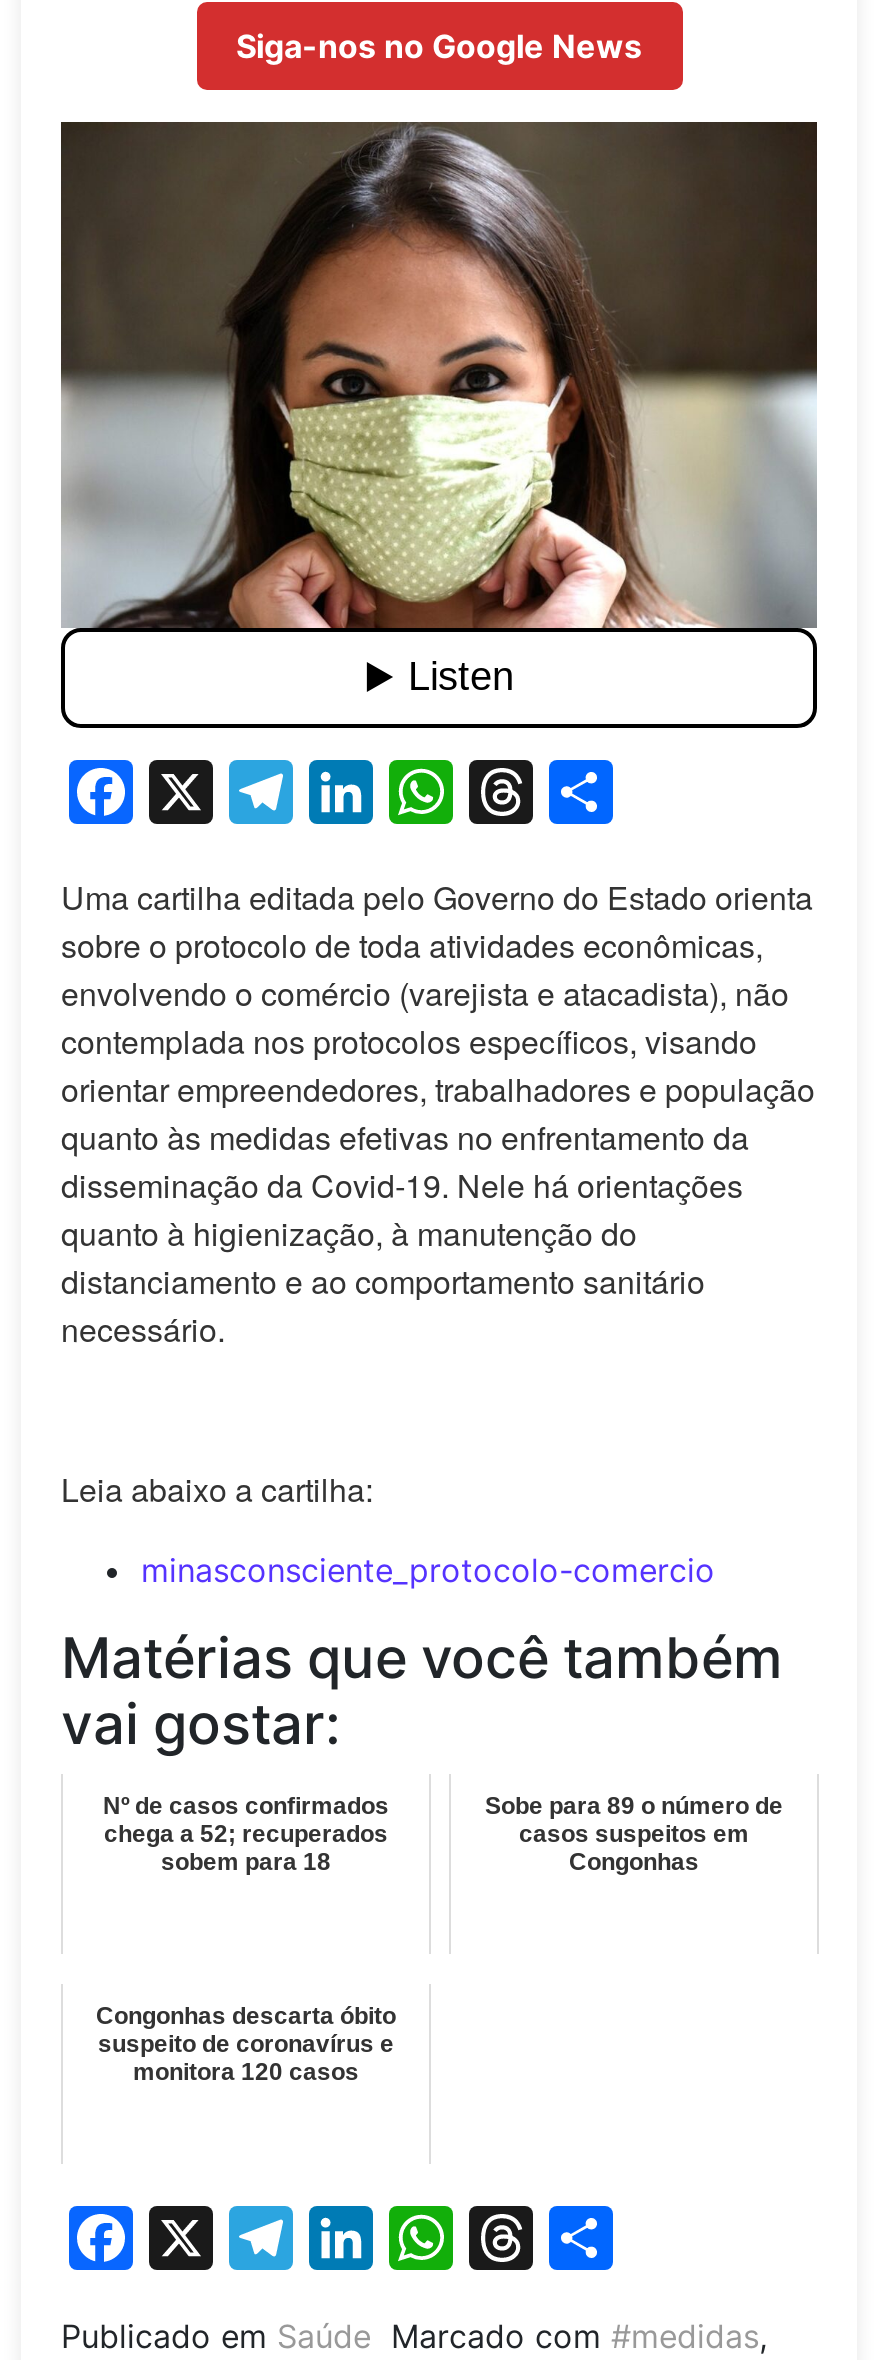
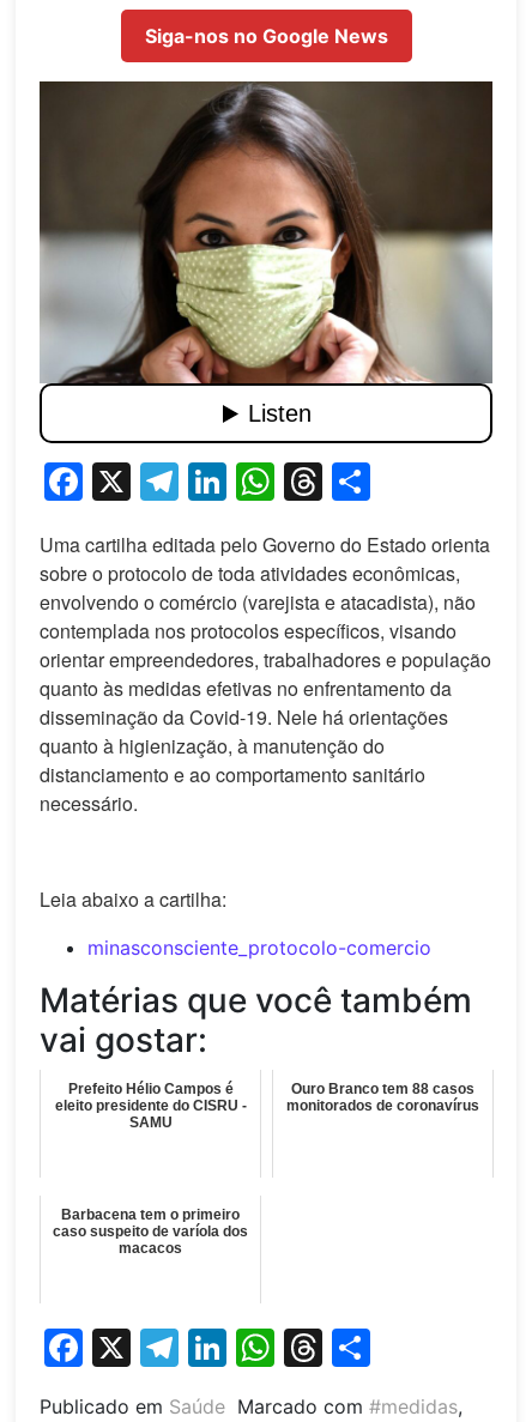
- Nº de casos confirmados
- chega a 52; recuperados
- sobem para 18
+ Prefeito Hélio Campos é
+ eleito presidente do CISRU -
+ SAMU

- Sobe para 89 o número de
- casos suspeitos em
- Congonhas
+ Ouro Branco tem 88 casos
+ monitorados de coronavírus

- Congonhas descarta óbito
- suspeito de coronavírus e
- monitora 120 casos
+ Barbacena tem o primeiro
+ caso suspeito de varíola dos
+ macacos
